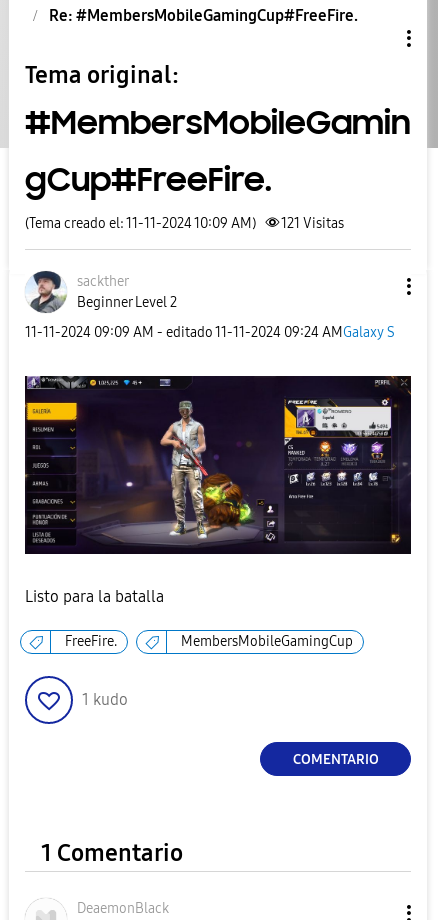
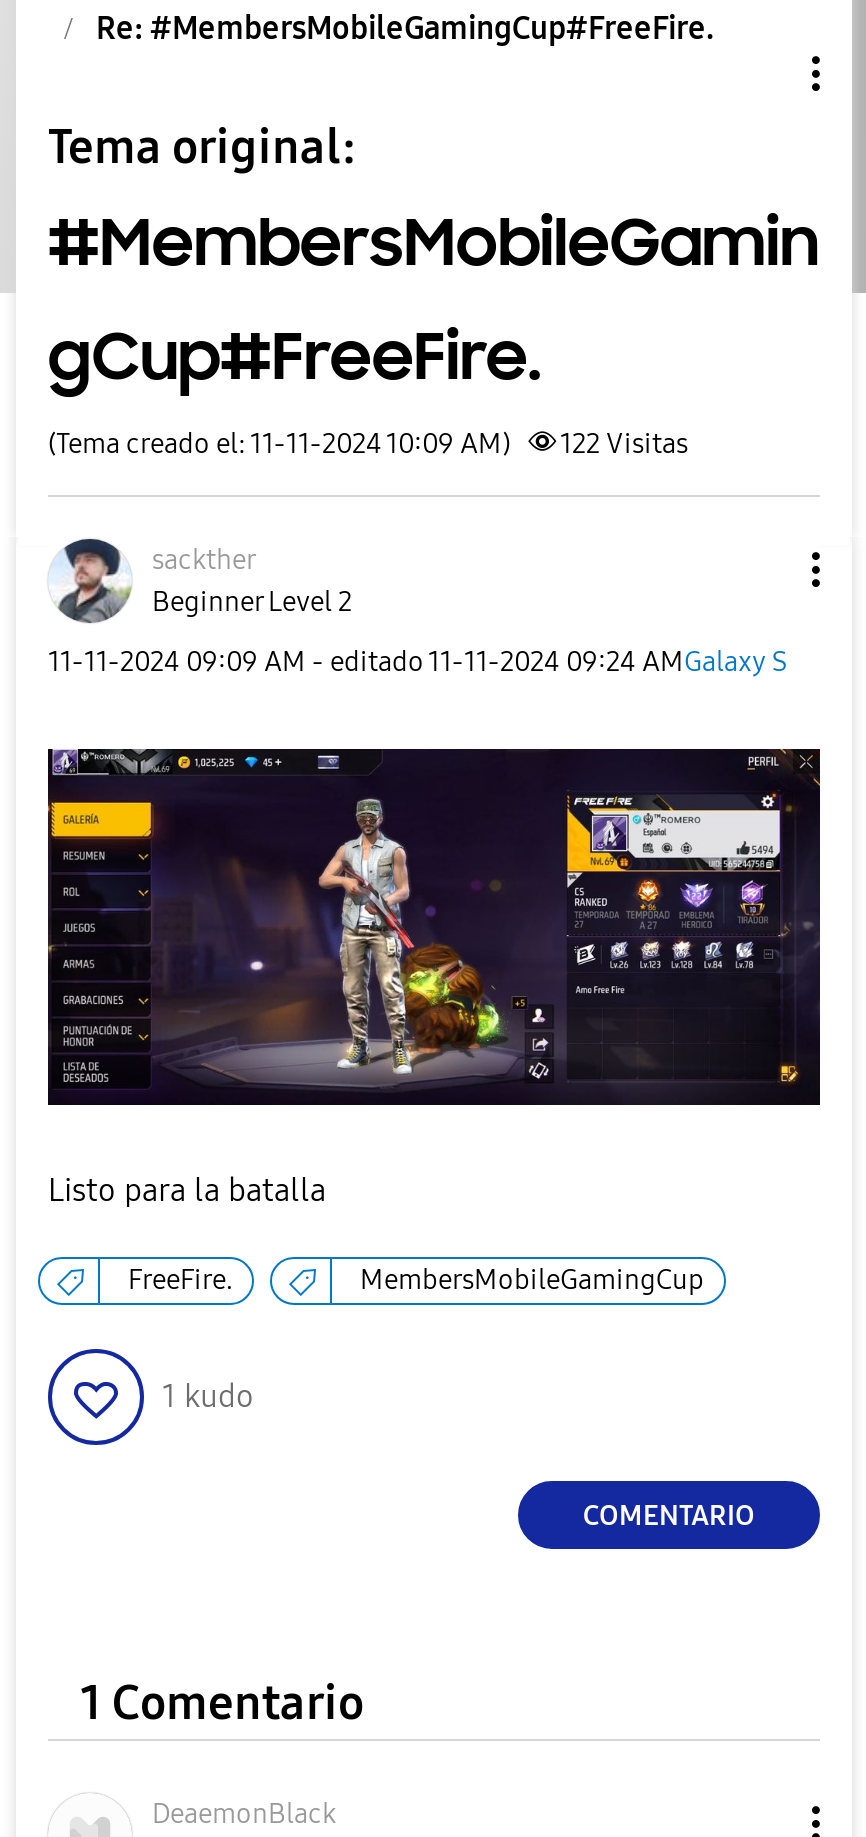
- (Tema creado el: 11-11-2024 10:09 AM) 121 Visitas
+ (Tema creado el: 11-11-2024 10:09 AM) 122 Visitas
